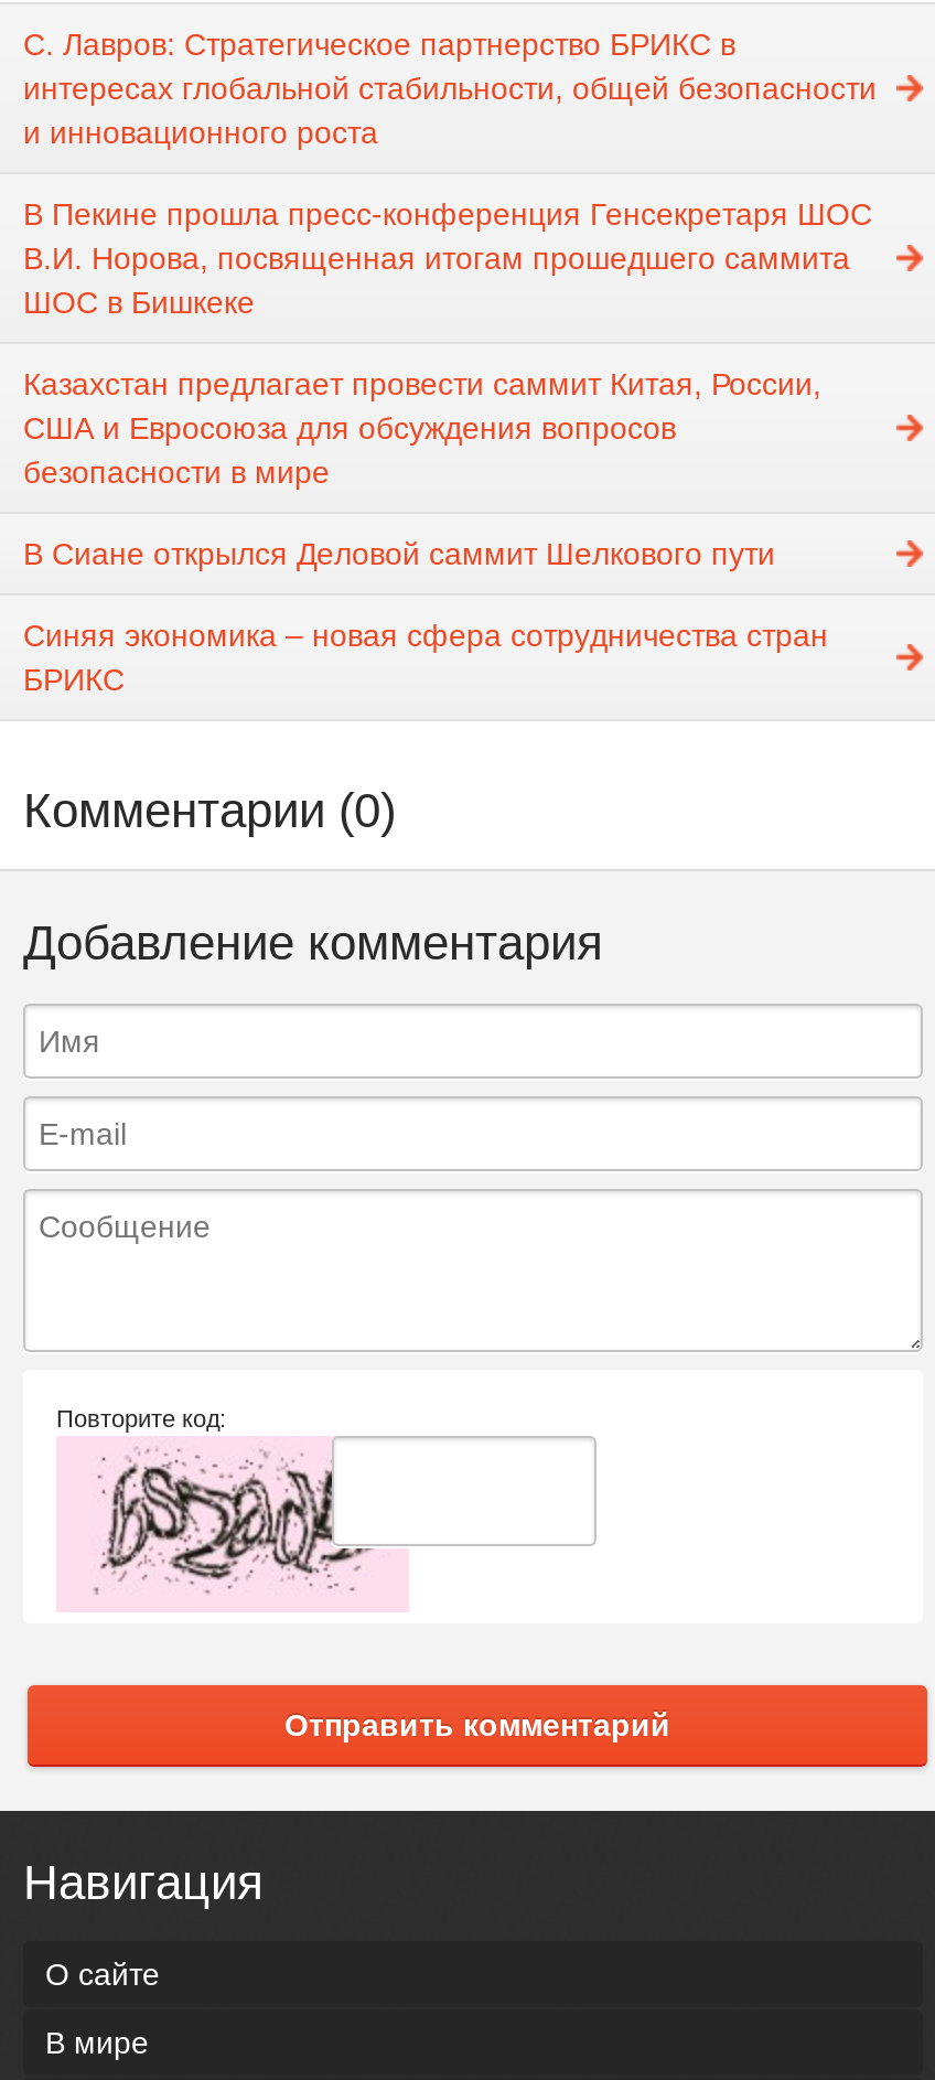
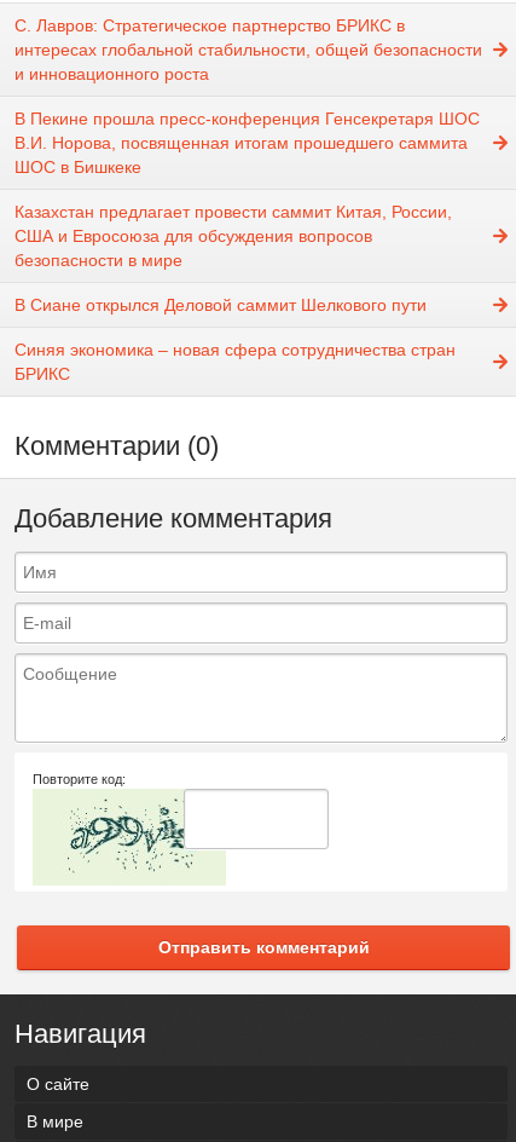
- [image]
+ [image]
